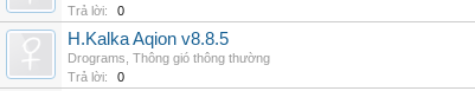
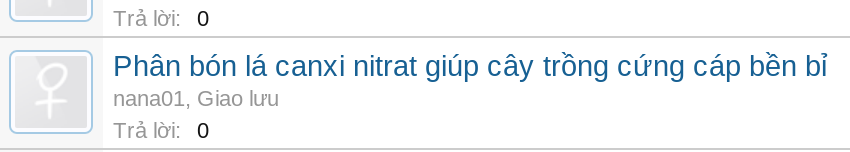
- H.Kalka Aqion v8.8.5
- Drograms, Thông gió thông thường
+ Phân bón lá canxi nitrat giúp cây trồng cứng cáp bền bỉ
+ nana01, Giao lưu
